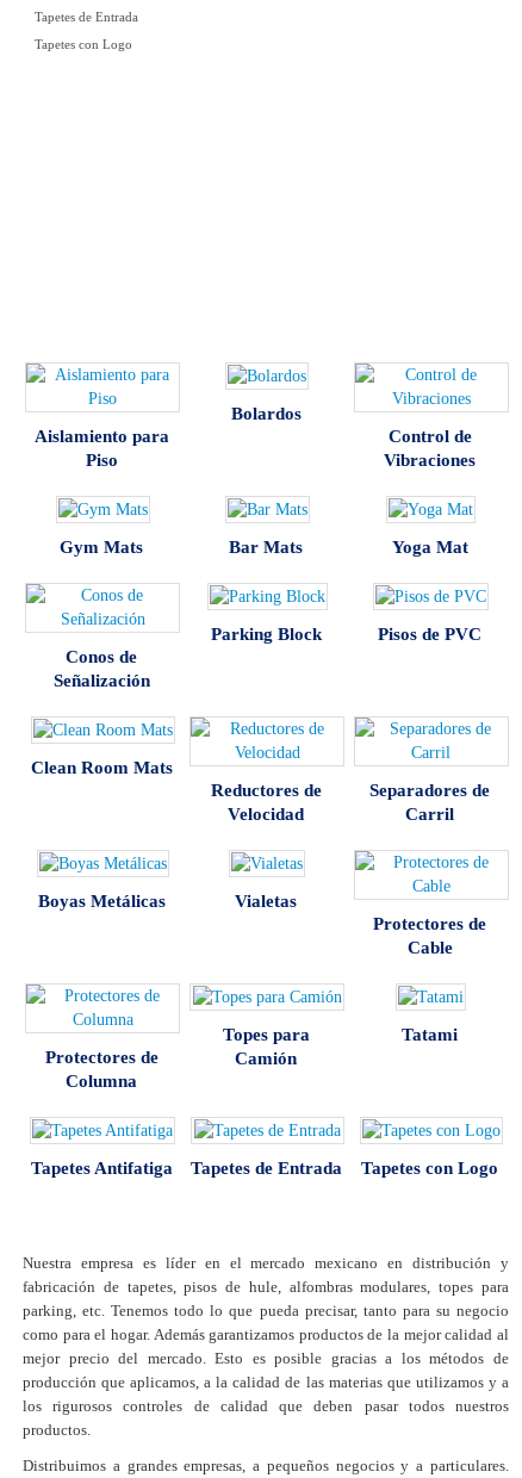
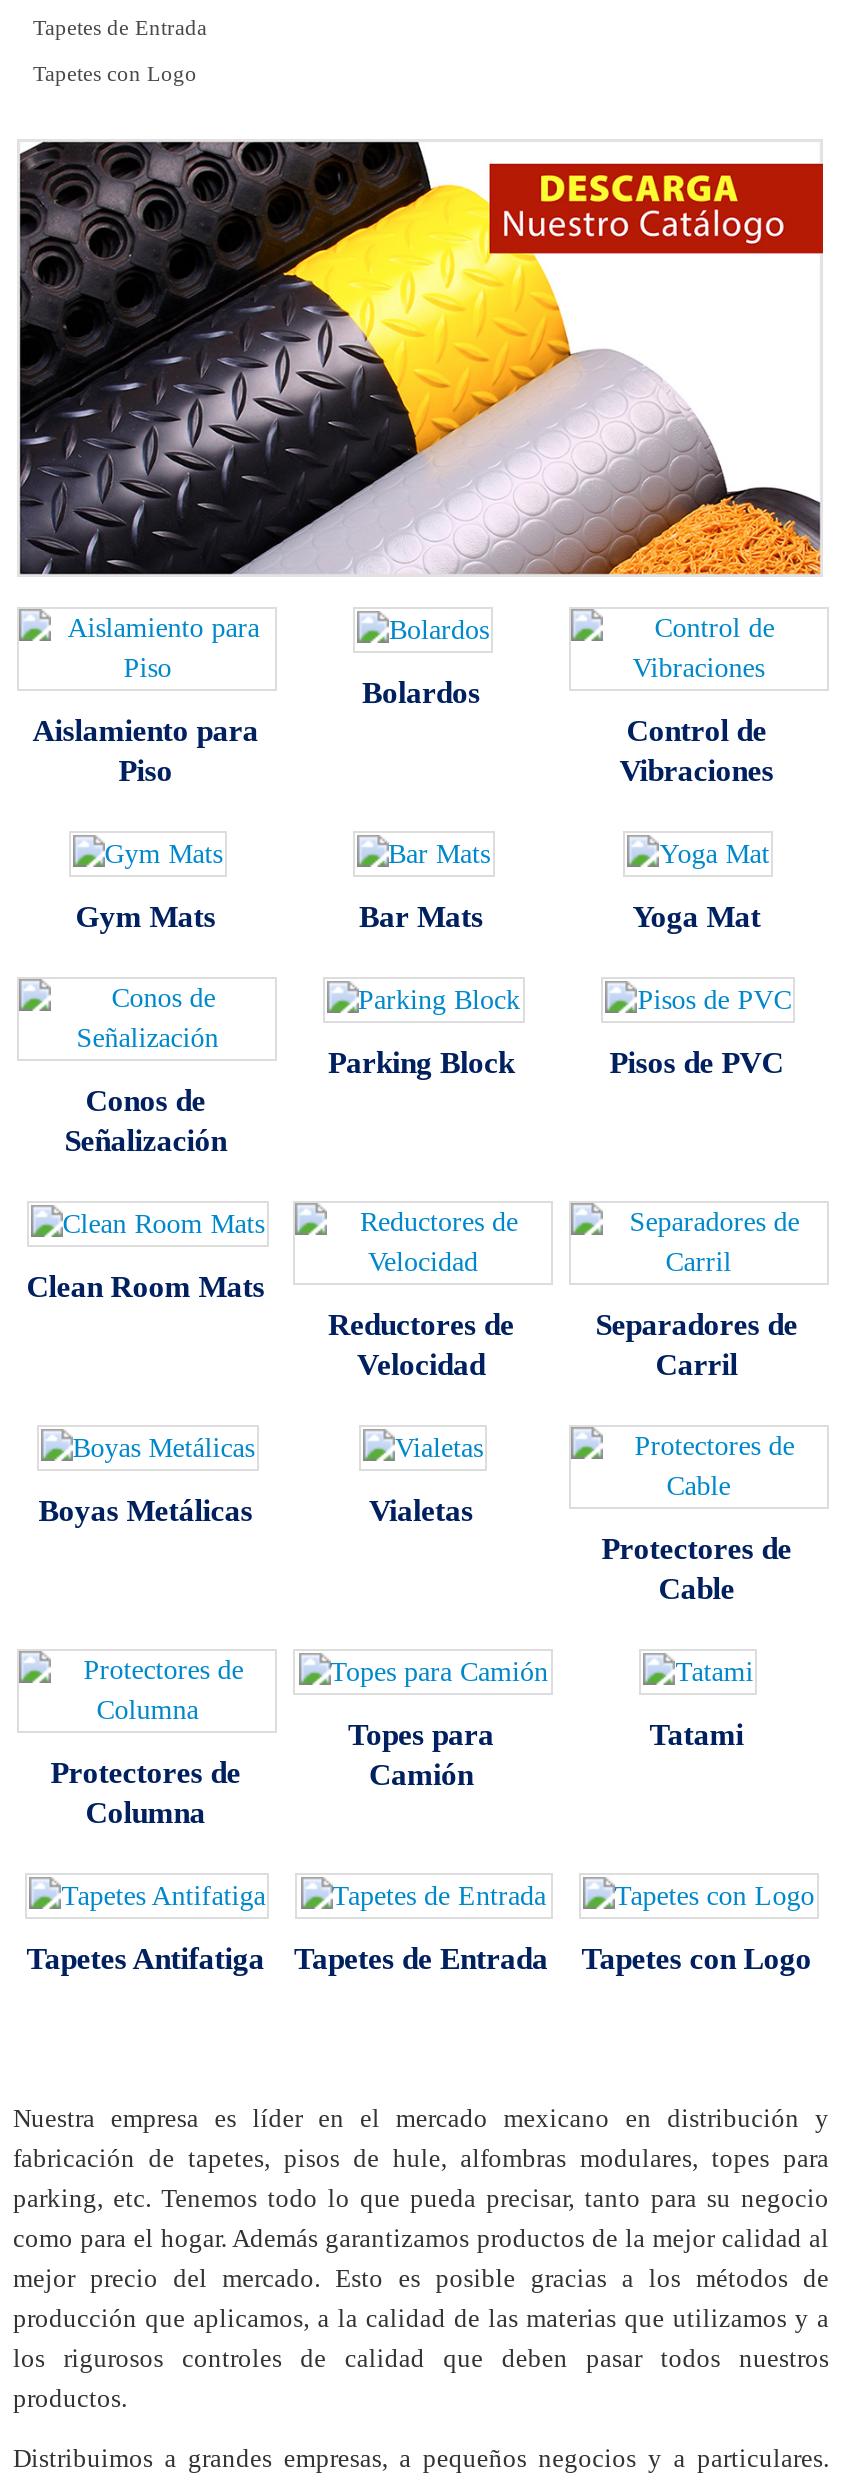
+ [image]
